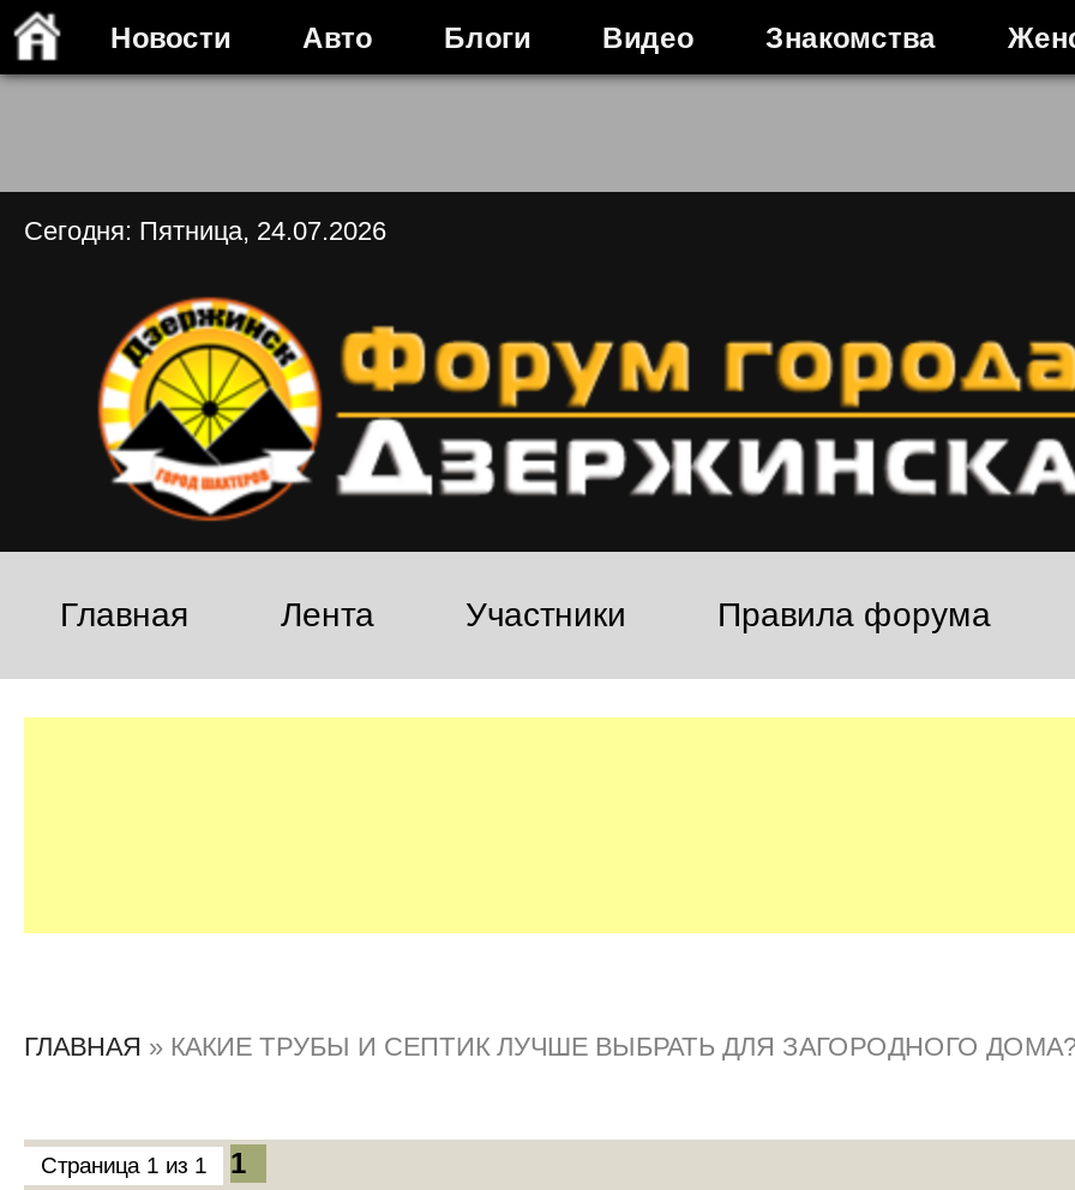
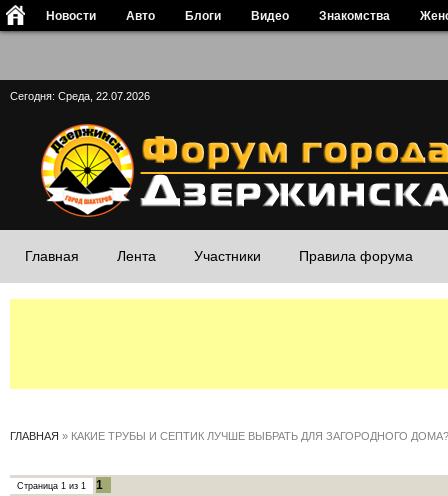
- Сегодня: Пятница, 24.07.2026
+ Сегодня: Среда, 22.07.2026
